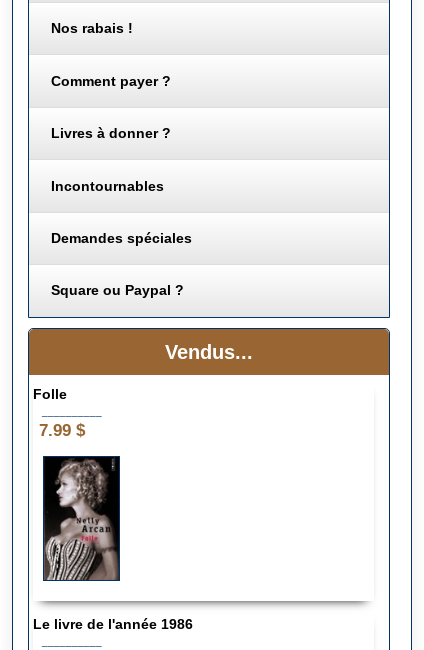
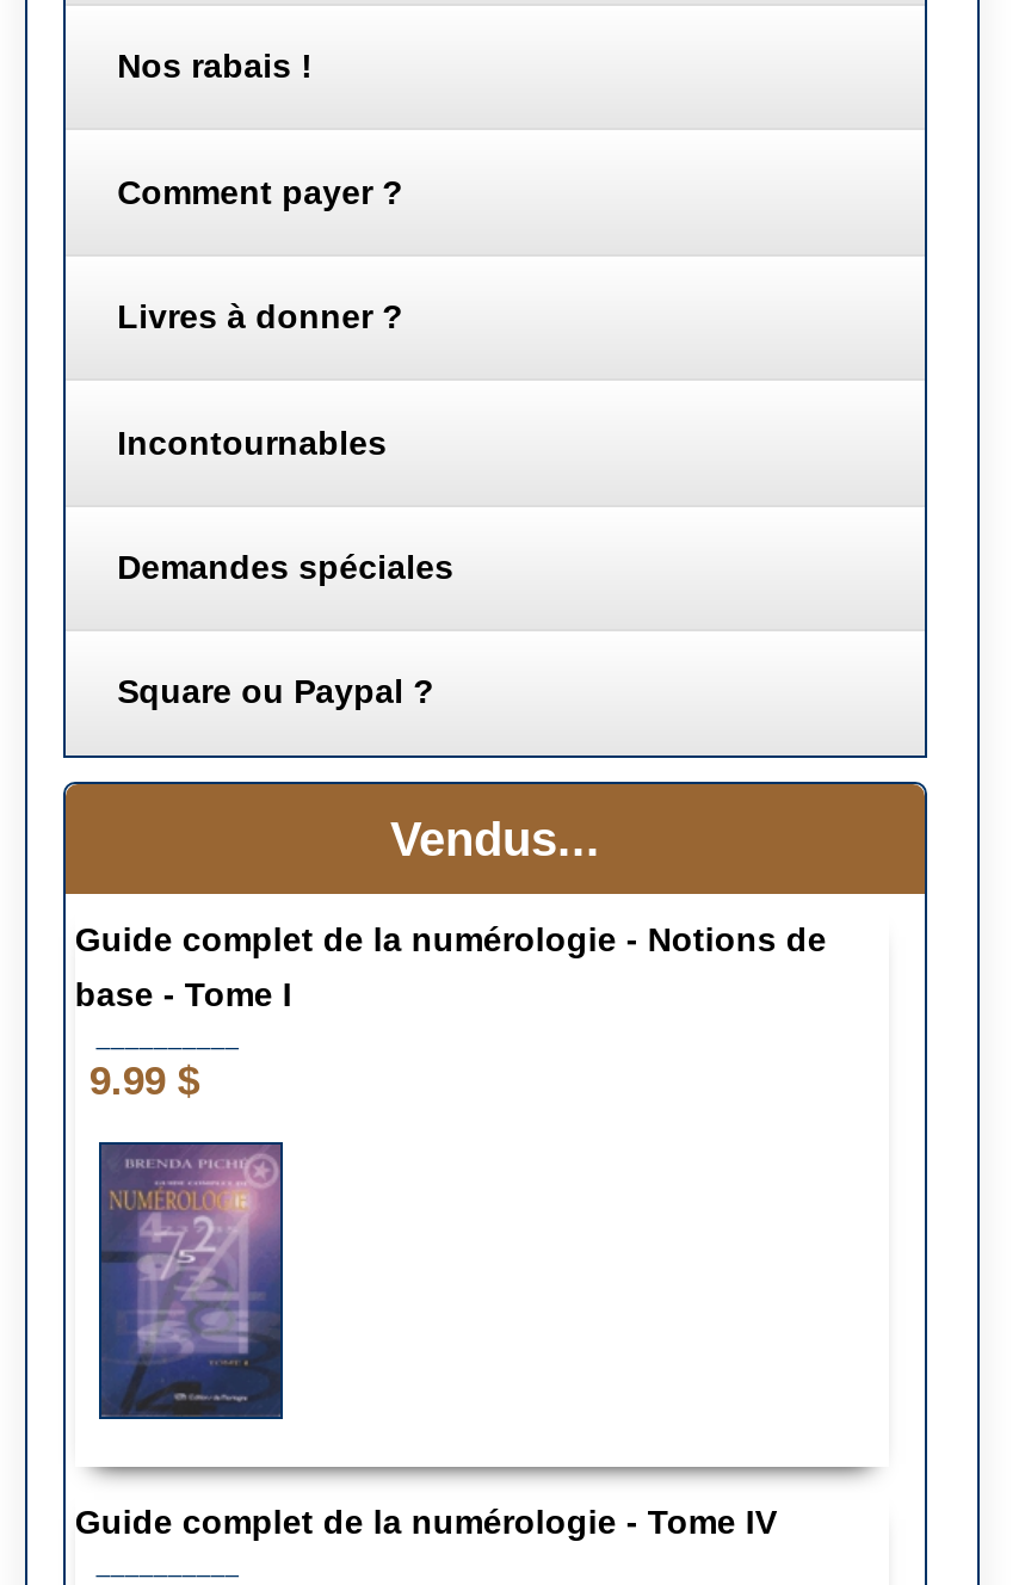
- Folle
+ Guide complet de la numérologie - Notions de
+ base - Tome I

- 7.99 $
+ 9.99 $

- [image]
- Le livre de l'année 1986
+ [image]
+ Guide complet de la numérologie - Tome IV
